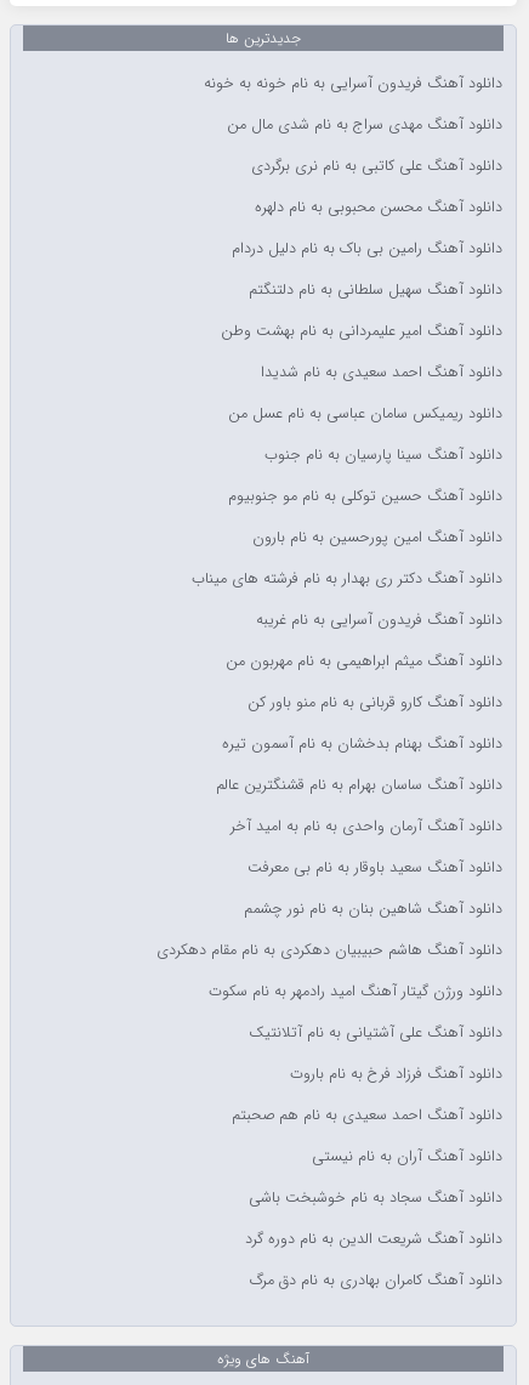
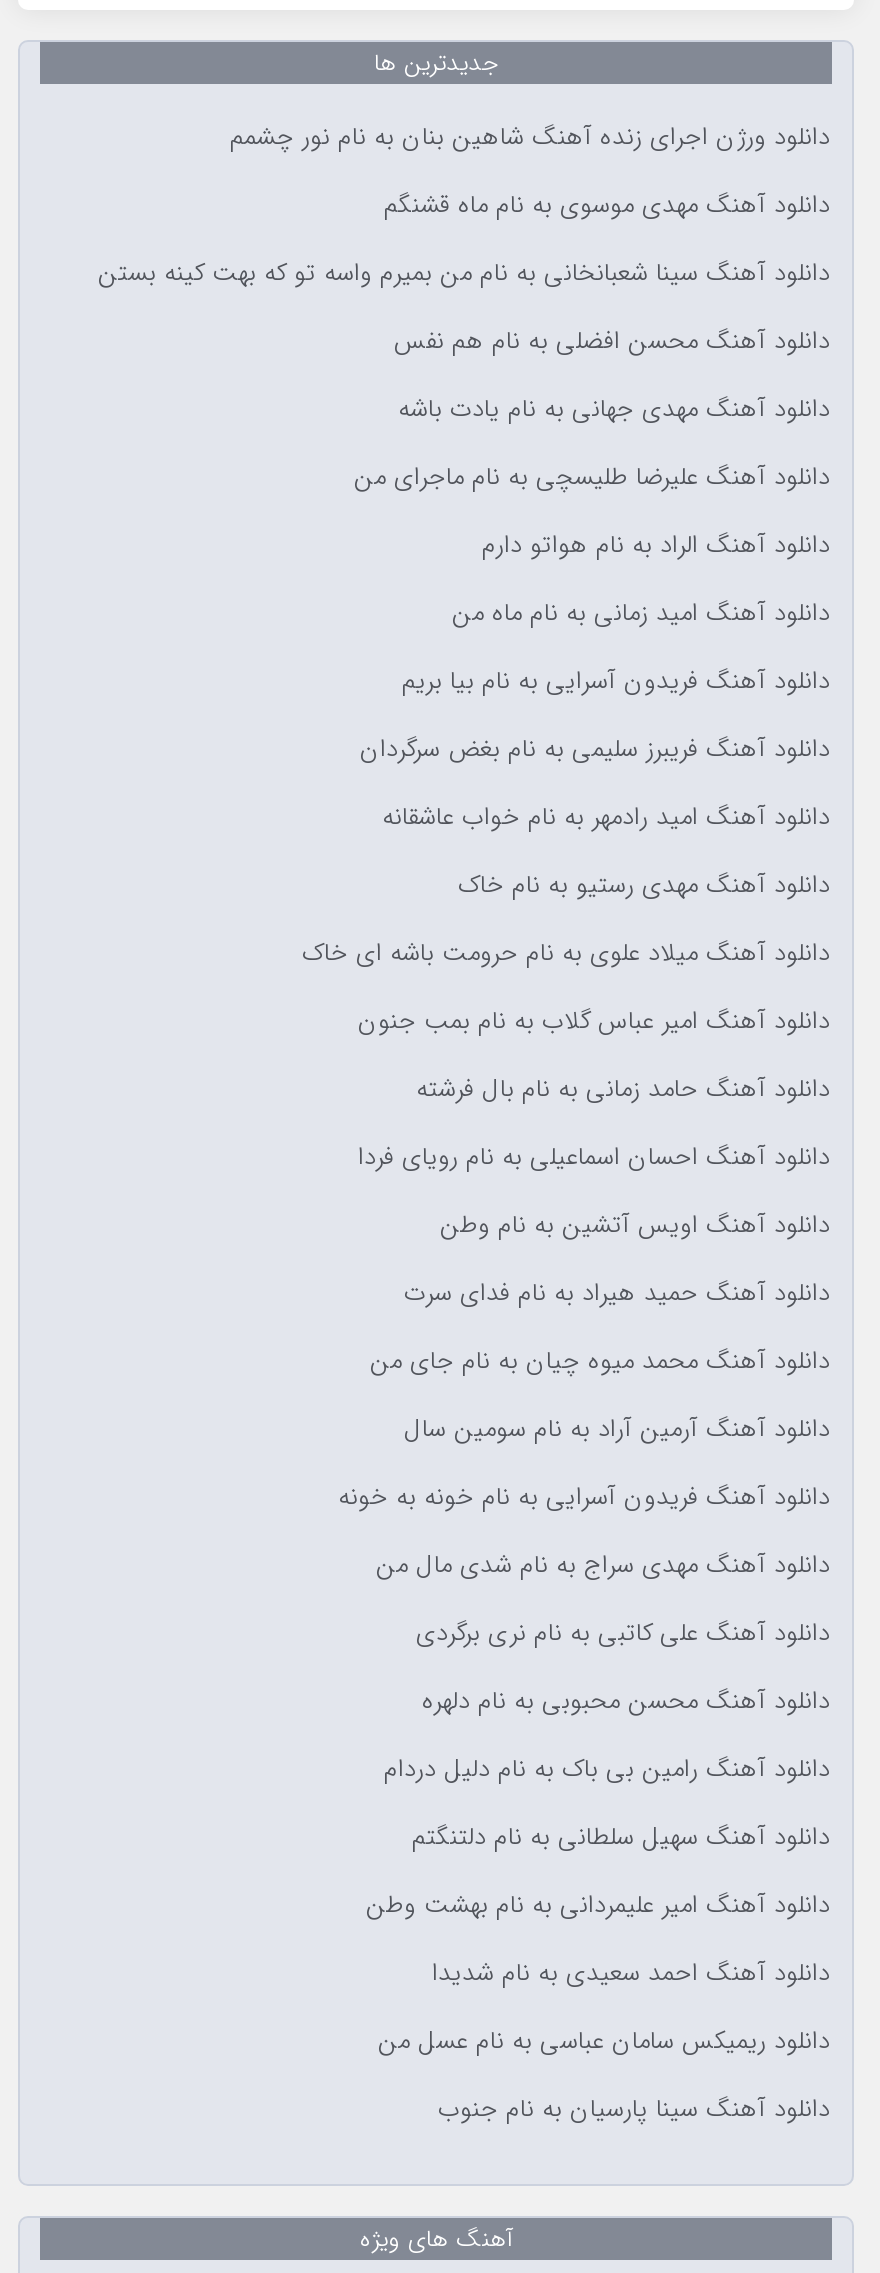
+ دانلود ورژن اجرای زنده آهنگ شاهین بنان به نام نور چشمم
+ دانلود آهنگ مهدی موسوی به نام ماه قشنگم
+ دانلود آهنگ سینا شعبانخانی به نام من بمیرم واسه تو که بهت کینه بستن
+ دانلود آهنگ محسن افضلی به نام هم نفس
+ دانلود آهنگ مهدی جهانی به نام یادت باشه
+ دانلود آهنگ علیرضا طلیسچی به نام ماجرای من
+ دانلود آهنگ الراد به نام هواتو دارم
+ دانلود آهنگ امید زمانی به نام ماه من
+ دانلود آهنگ فریدون آسرایی به نام بیا بریم
+ دانلود آهنگ فریبرز سلیمی به نام بغض سرگردان
+ دانلود آهنگ امید رادمهر به نام خواب عاشقانه
+ دانلود آهنگ مهدی رستیو به نام خاک
+ دانلود آهنگ میلاد علوی به نام حرومت باشه ای خاک
+ دانلود آهنگ امیر عباس گلاب به نام بمب جنون
+ دانلود آهنگ حامد زمانی به نام بال فرشته
+ دانلود آهنگ احسان اسماعیلی به نام رویای فردا
+ دانلود آهنگ اویس آتشین به نام وطن
+ دانلود آهنگ حمید هیراد به نام فدای سرت
+ دانلود آهنگ محمد میوه چیان به نام جای من
+ دانلود آهنگ آرمین آراد به نام سومین سال

moved down: دانلود آهنگ فریدون آسرایی به نام خونه به خونه | دانلود آهنگ مهدی سراج به نام شدی مال من | دانلود آهنگ علی کاتبی به نام نری برگردی | ... | دانلود ریمیکس سامان عباسی به نام عسل من | دانلود آهنگ سینا پارسیان به نام جنوب

- دانلود آهنگ حسین توکلی به نام مو جنوبیوم
- دانلود آهنگ امین پورحسین به نام بارون
- دانلود آهنگ دکتر ری بهدار به نام فرشته های میناب
- دانلود آهنگ فریدون آسرایی به نام غریبه
- دانلود آهنگ میثم ابراهیمی به نام مهربون من
- دانلود آهنگ کارو قربانی به نام منو باور کن
- دانلود آهنگ بهنام بدخشان به نام آسمون تیره
- دانلود آهنگ ساسان بهرام به نام قشنگترین عالم
- دانلود آهنگ آرمان واحدی به نام به امید آخر
- دانلود آهنگ سعید باوقار به نام بی معرفت
- دانلود آهنگ شاهین بنان به نام نور چشمم
- دانلود آهنگ هاشم حبیبیان دهکردی به نام مقام دهکردی
- دانلود ورژن گیتار آهنگ امید رادمهر به نام سکوت
- دانلود آهنگ علی آشتیانی به نام آتلانتیک
- دانلود آهنگ فرزاد فرخ به نام باروت
- دانلود آهنگ احمد سعیدی به نام هم صحبتم
- دانلود آهنگ آران به نام نیستی
- دانلود آهنگ سجاد به نام خوشبخت باشی
- دانلود آهنگ شریعت الدین به نام دوره گرد
- دانلود آهنگ کامران بهادری به نام دق مرگ
